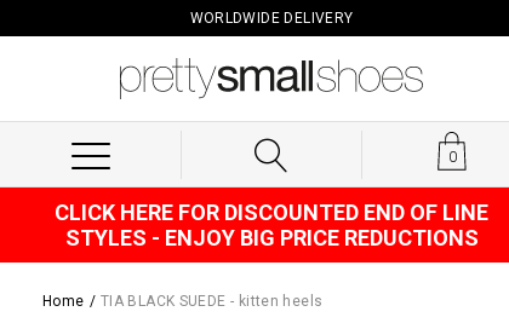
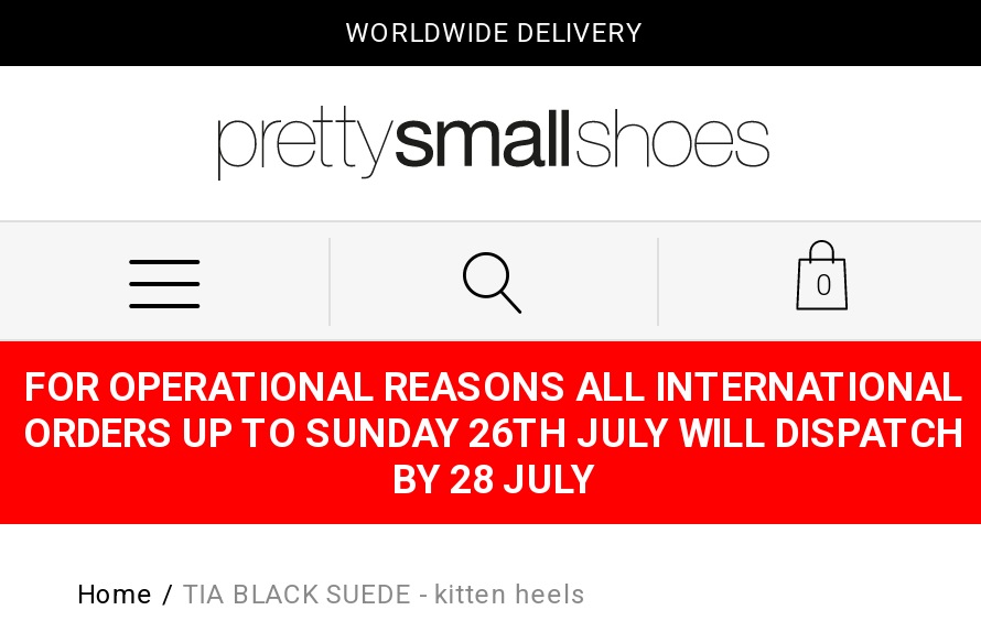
- CLICK HERE FOR DISCOUNTED END OF LINE
- STYLES - ENJOY BIG PRICE REDUCTIONS
+ FOR OPERATIONAL REASONS ALL INTERNATIONAL
+ ORDERS UP TO SUNDAY 26TH JULY WILL DISPATCH
+ BY 28 JULY
